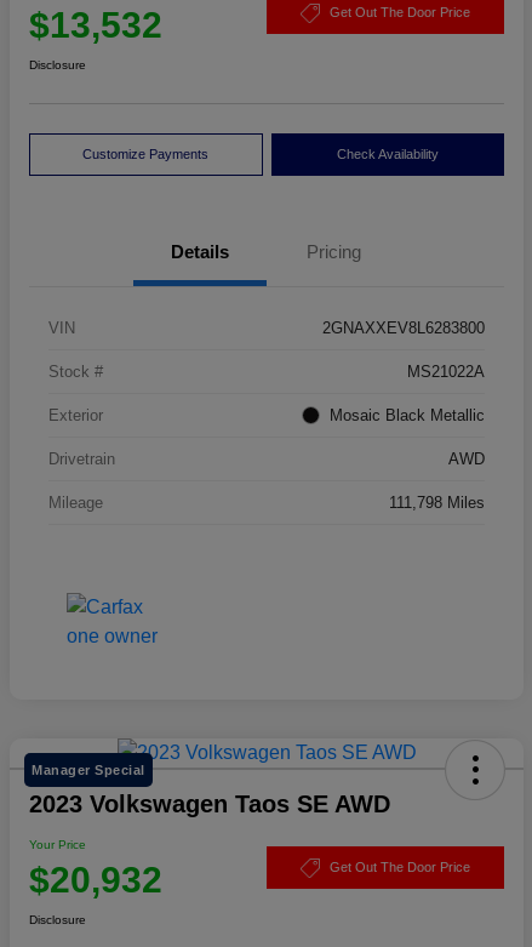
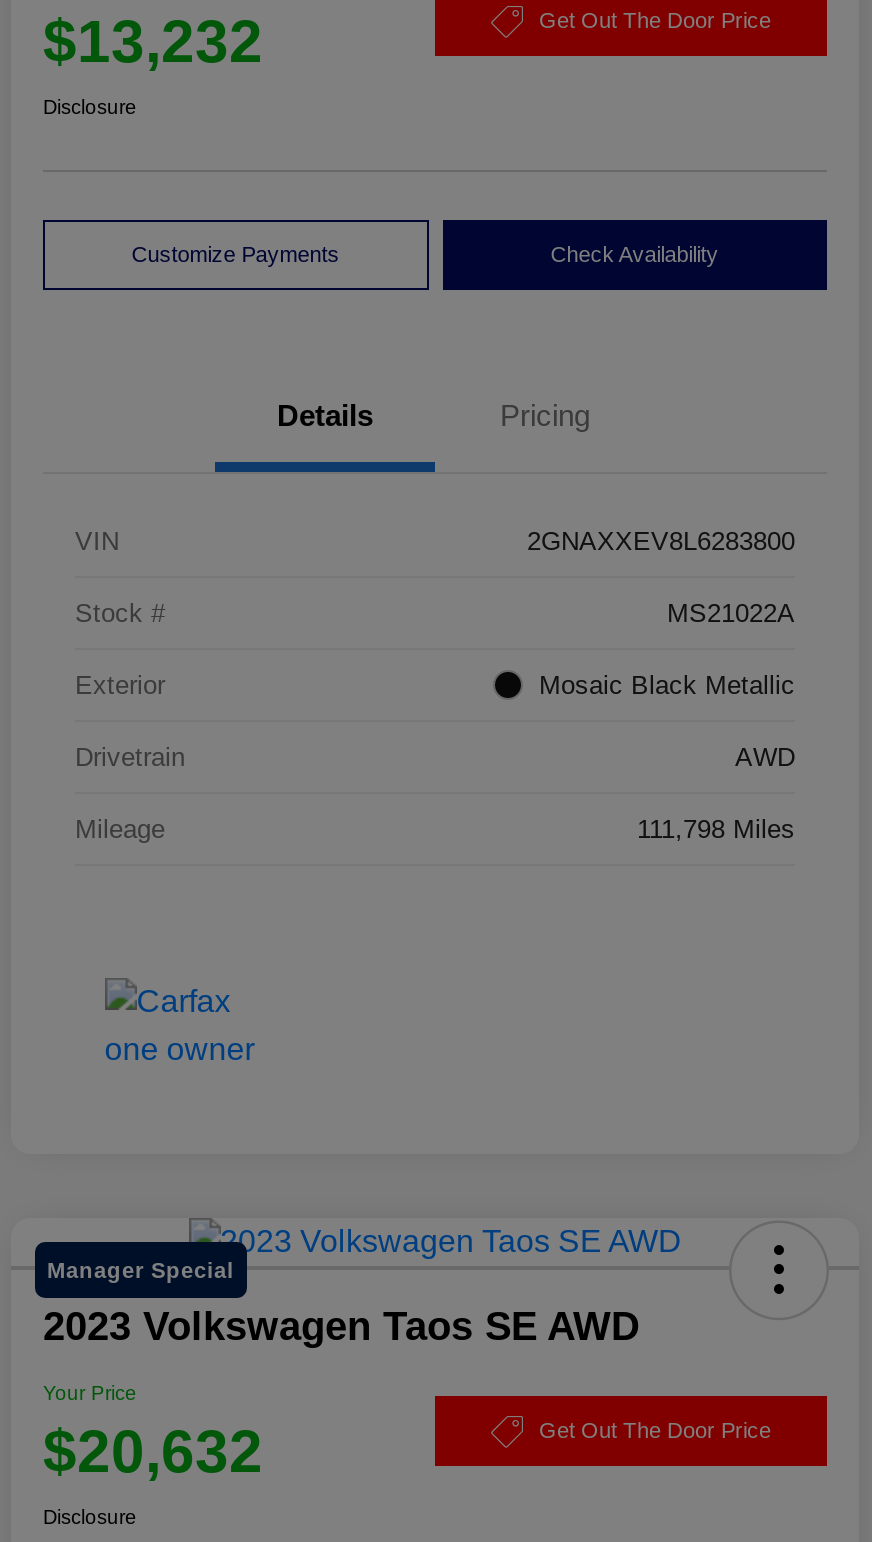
- $13,532
+ $13,232

- $20,932
+ $20,632
